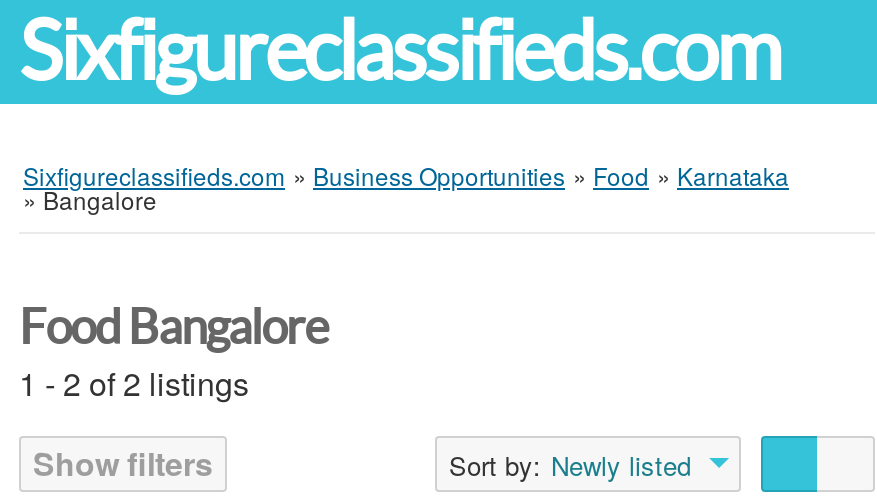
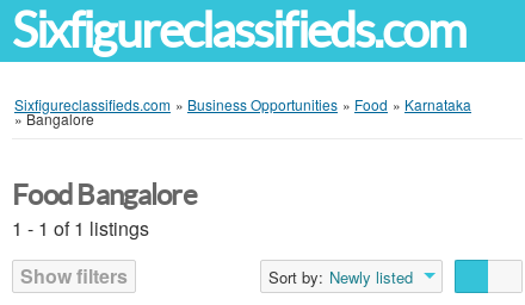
- 1 - 2 of 2 listings
+ 1 - 1 of 1 listings
